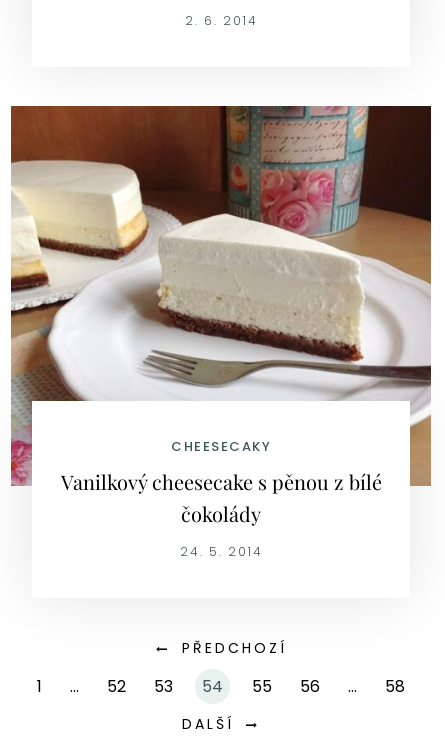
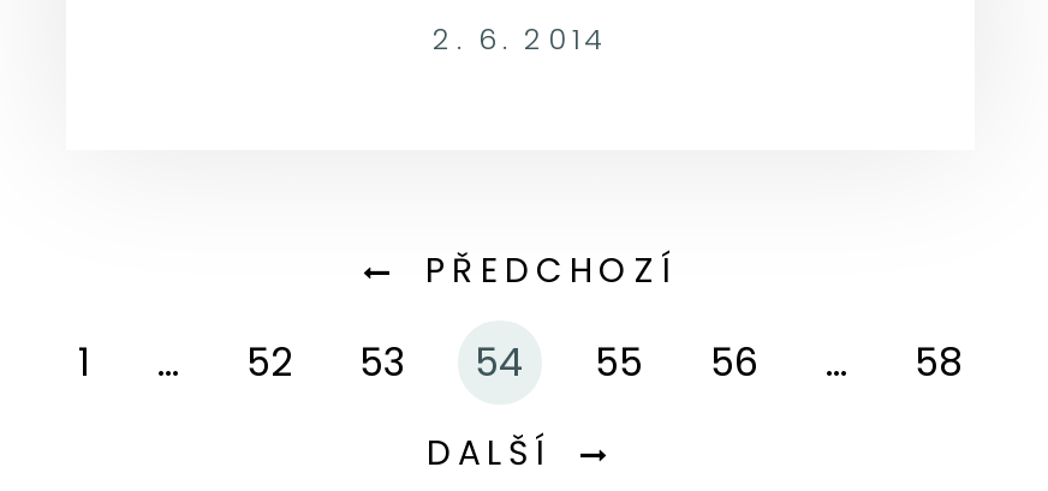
- [image]
- CHEESECAKY
- Vanilkový cheesecake s pěnou z bílé
- čokolády
- 24. 5. 2014
